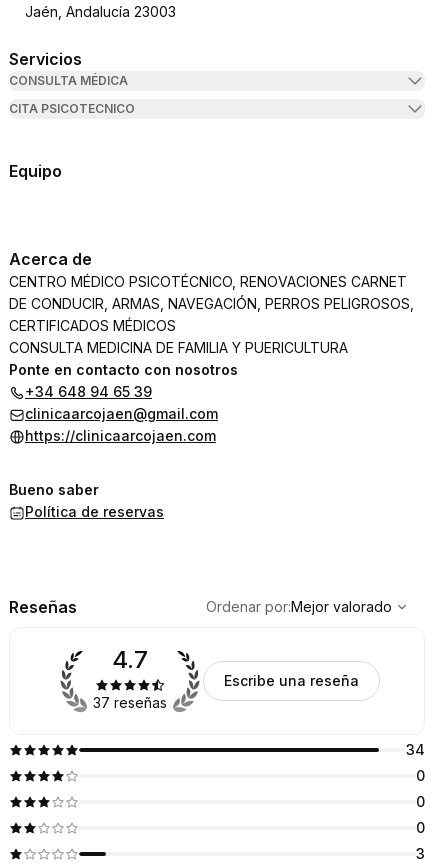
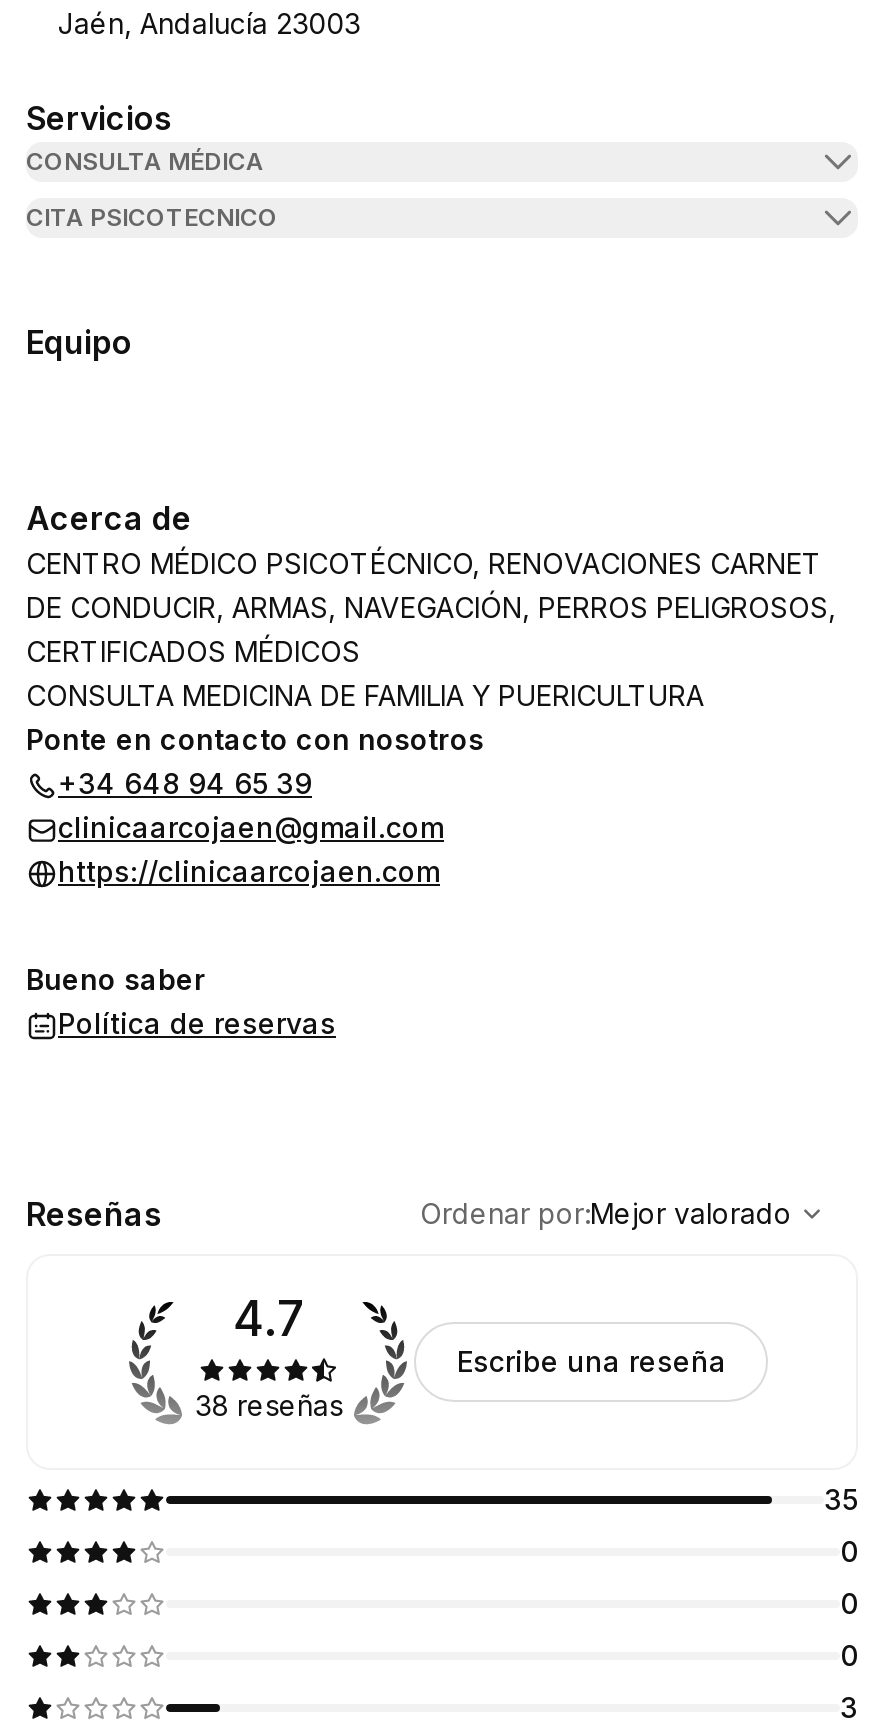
- 37 reseñas
+ 38 reseñas

- 34
+ 35
